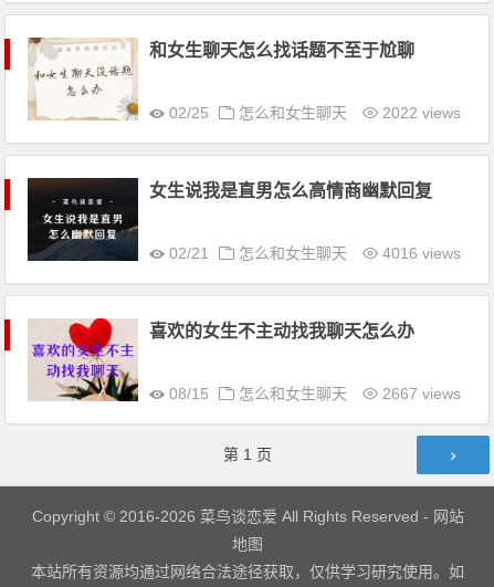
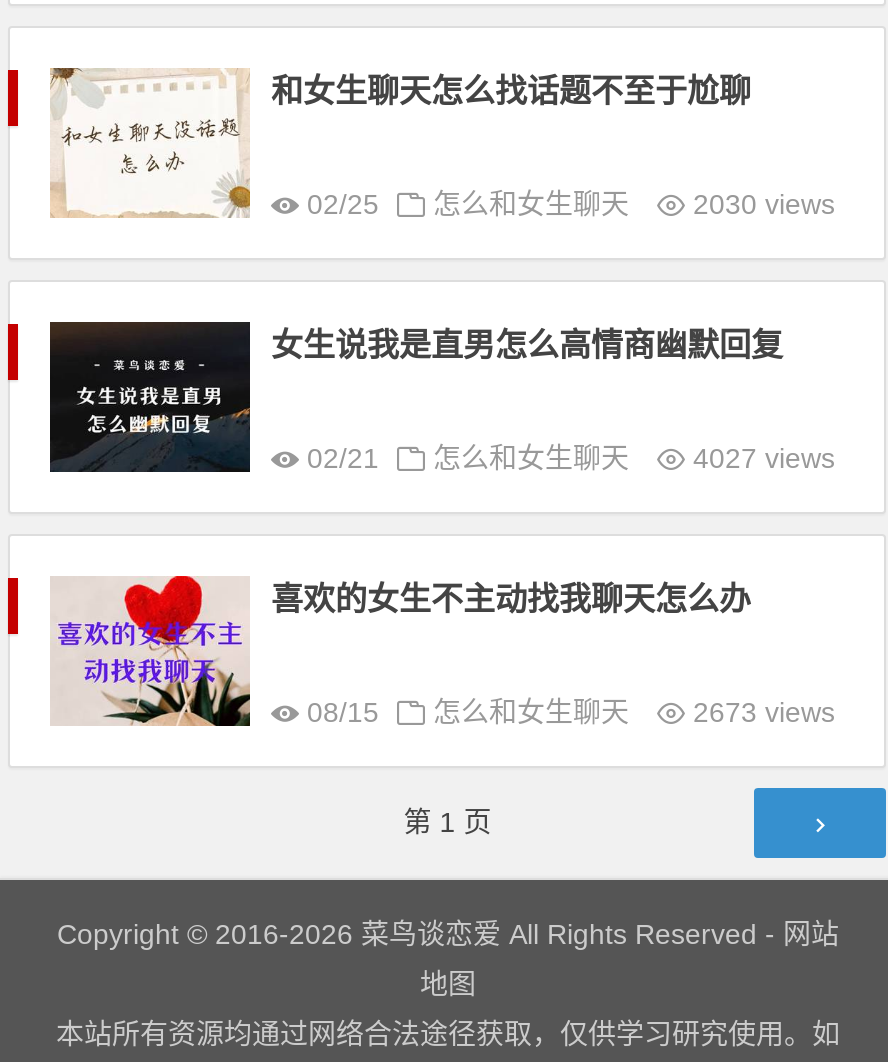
- 02/25 怎么和女生聊天 2022 views
+ 02/25 怎么和女生聊天 2030 views

- 02/21 怎么和女生聊天 4016 views
+ 02/21 怎么和女生聊天 4027 views

- 08/15 怎么和女生聊天 2667 views
+ 08/15 怎么和女生聊天 2673 views
